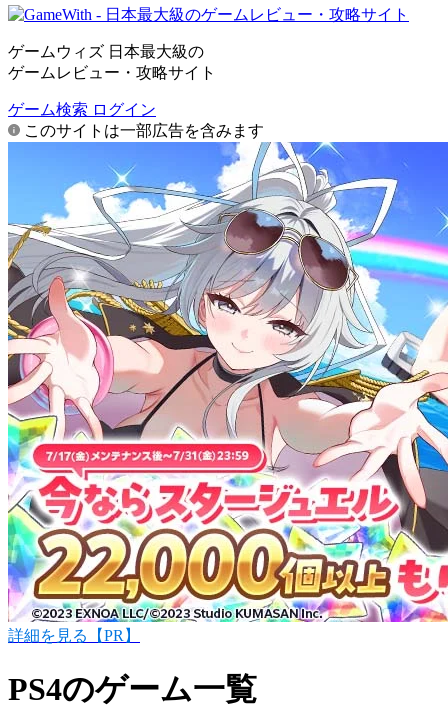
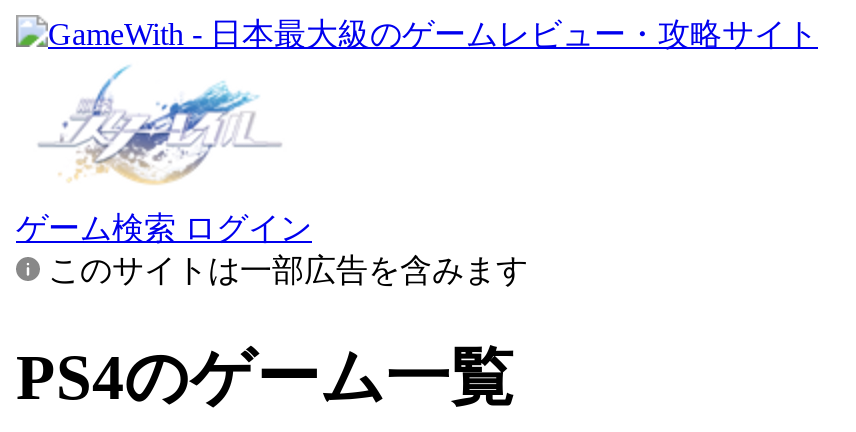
- ゲームウィズ 日本最大級の
- ゲームレビュー・攻略サイト

- [image]
- 詳細を見る【PR】
